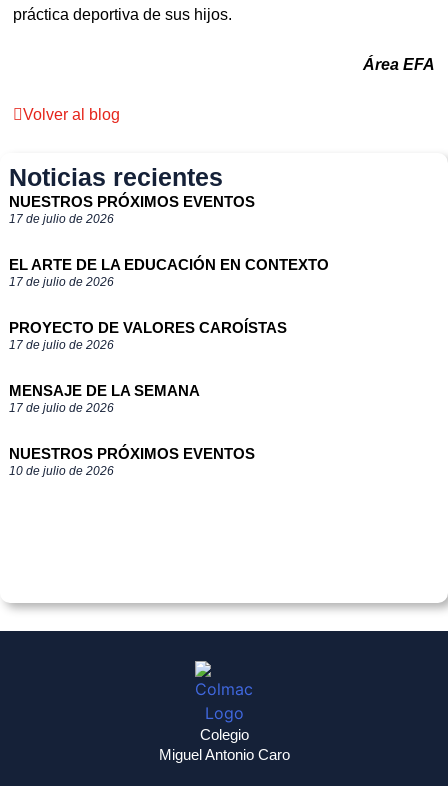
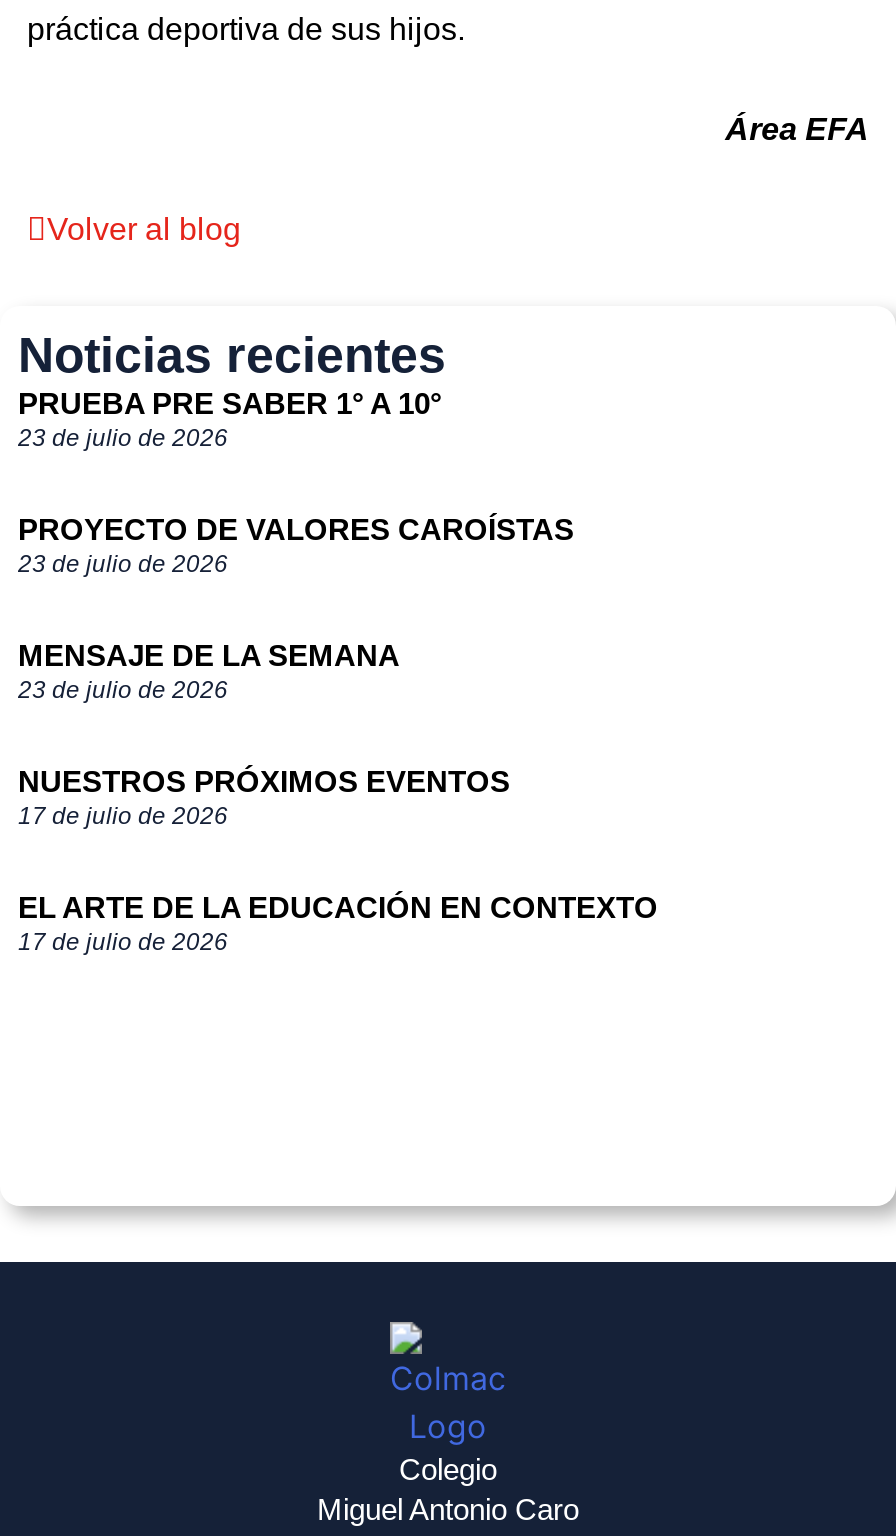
+ PRUEBA PRE SABER 1° A 10°
+ 23 de julio de 2026
+ 23 de julio de 2026
+ 23 de julio de 2026

moved down: NUESTROS PRÓXIMOS EVENTOS | 17 de julio de 2026 | EL ARTE DE LA EDUCACIÓN EN CONTEXTO | 17 de julio de 2026

moved up: PROYECTO DE VALORES CAROÍSTAS

- 17 de julio de 2026
- 17 de julio de 2026
- NUESTROS PRÓXIMOS EVENTOS
- 10 de julio de 2026

moved up: MENSAJE DE LA SEMANA
